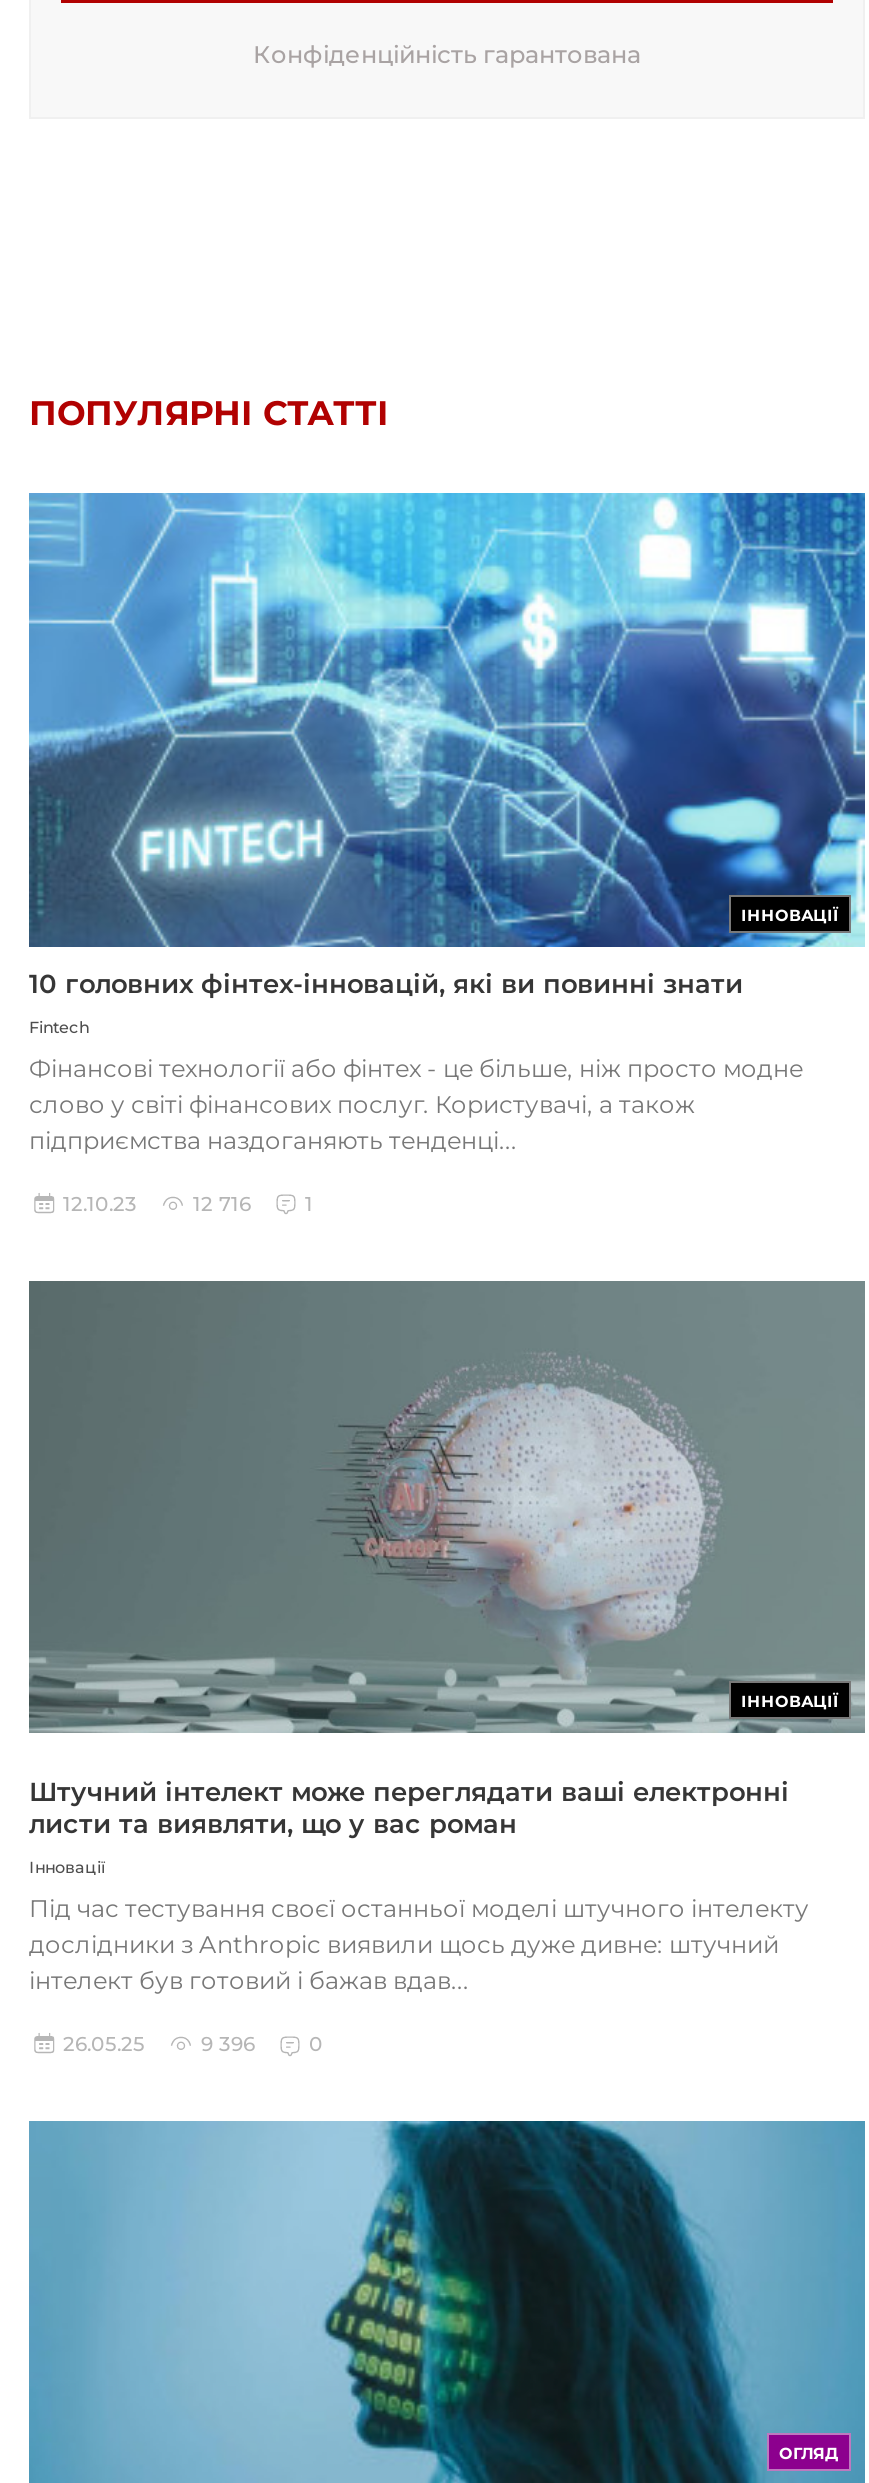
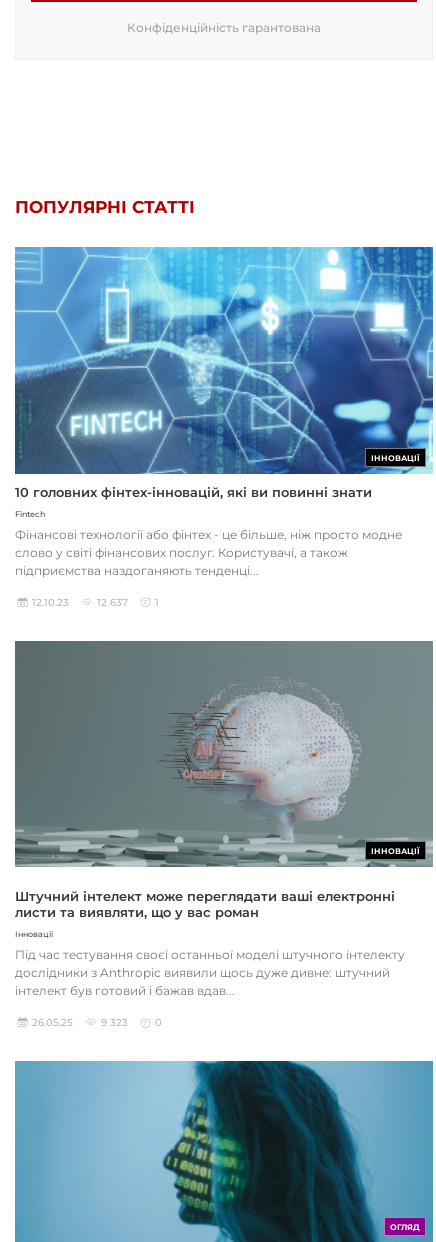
- 12 716
+ 12 637

- 9 396
+ 9 323
